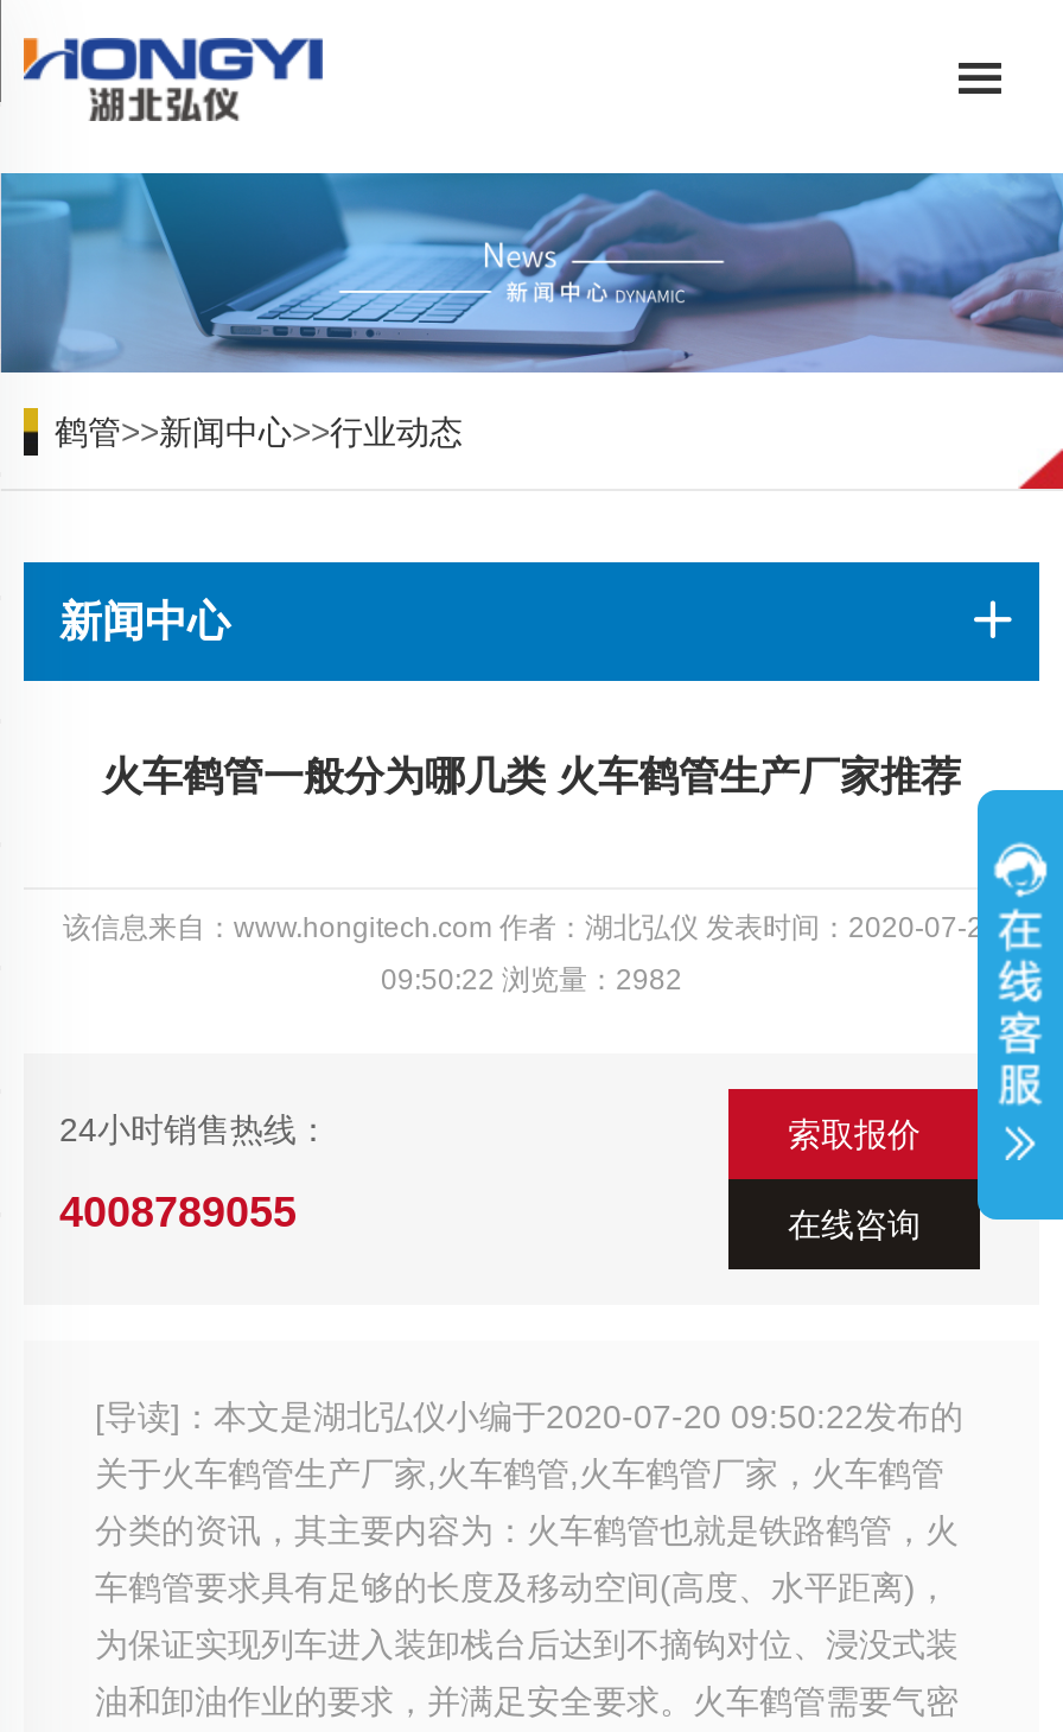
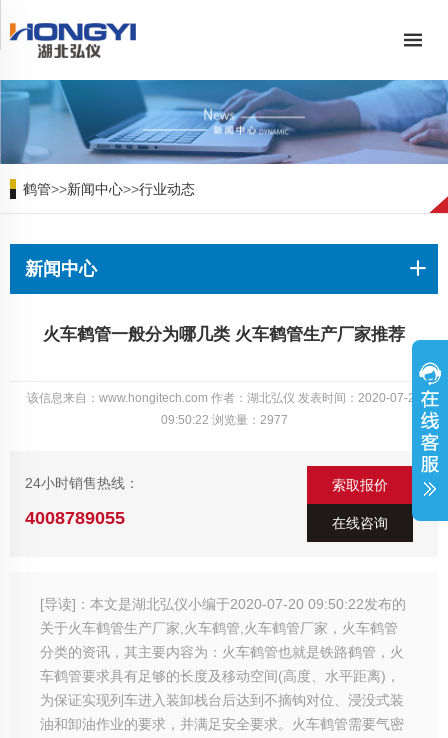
- 09:50:22 浏览量：2982
+ 09:50:22 浏览量：2977
